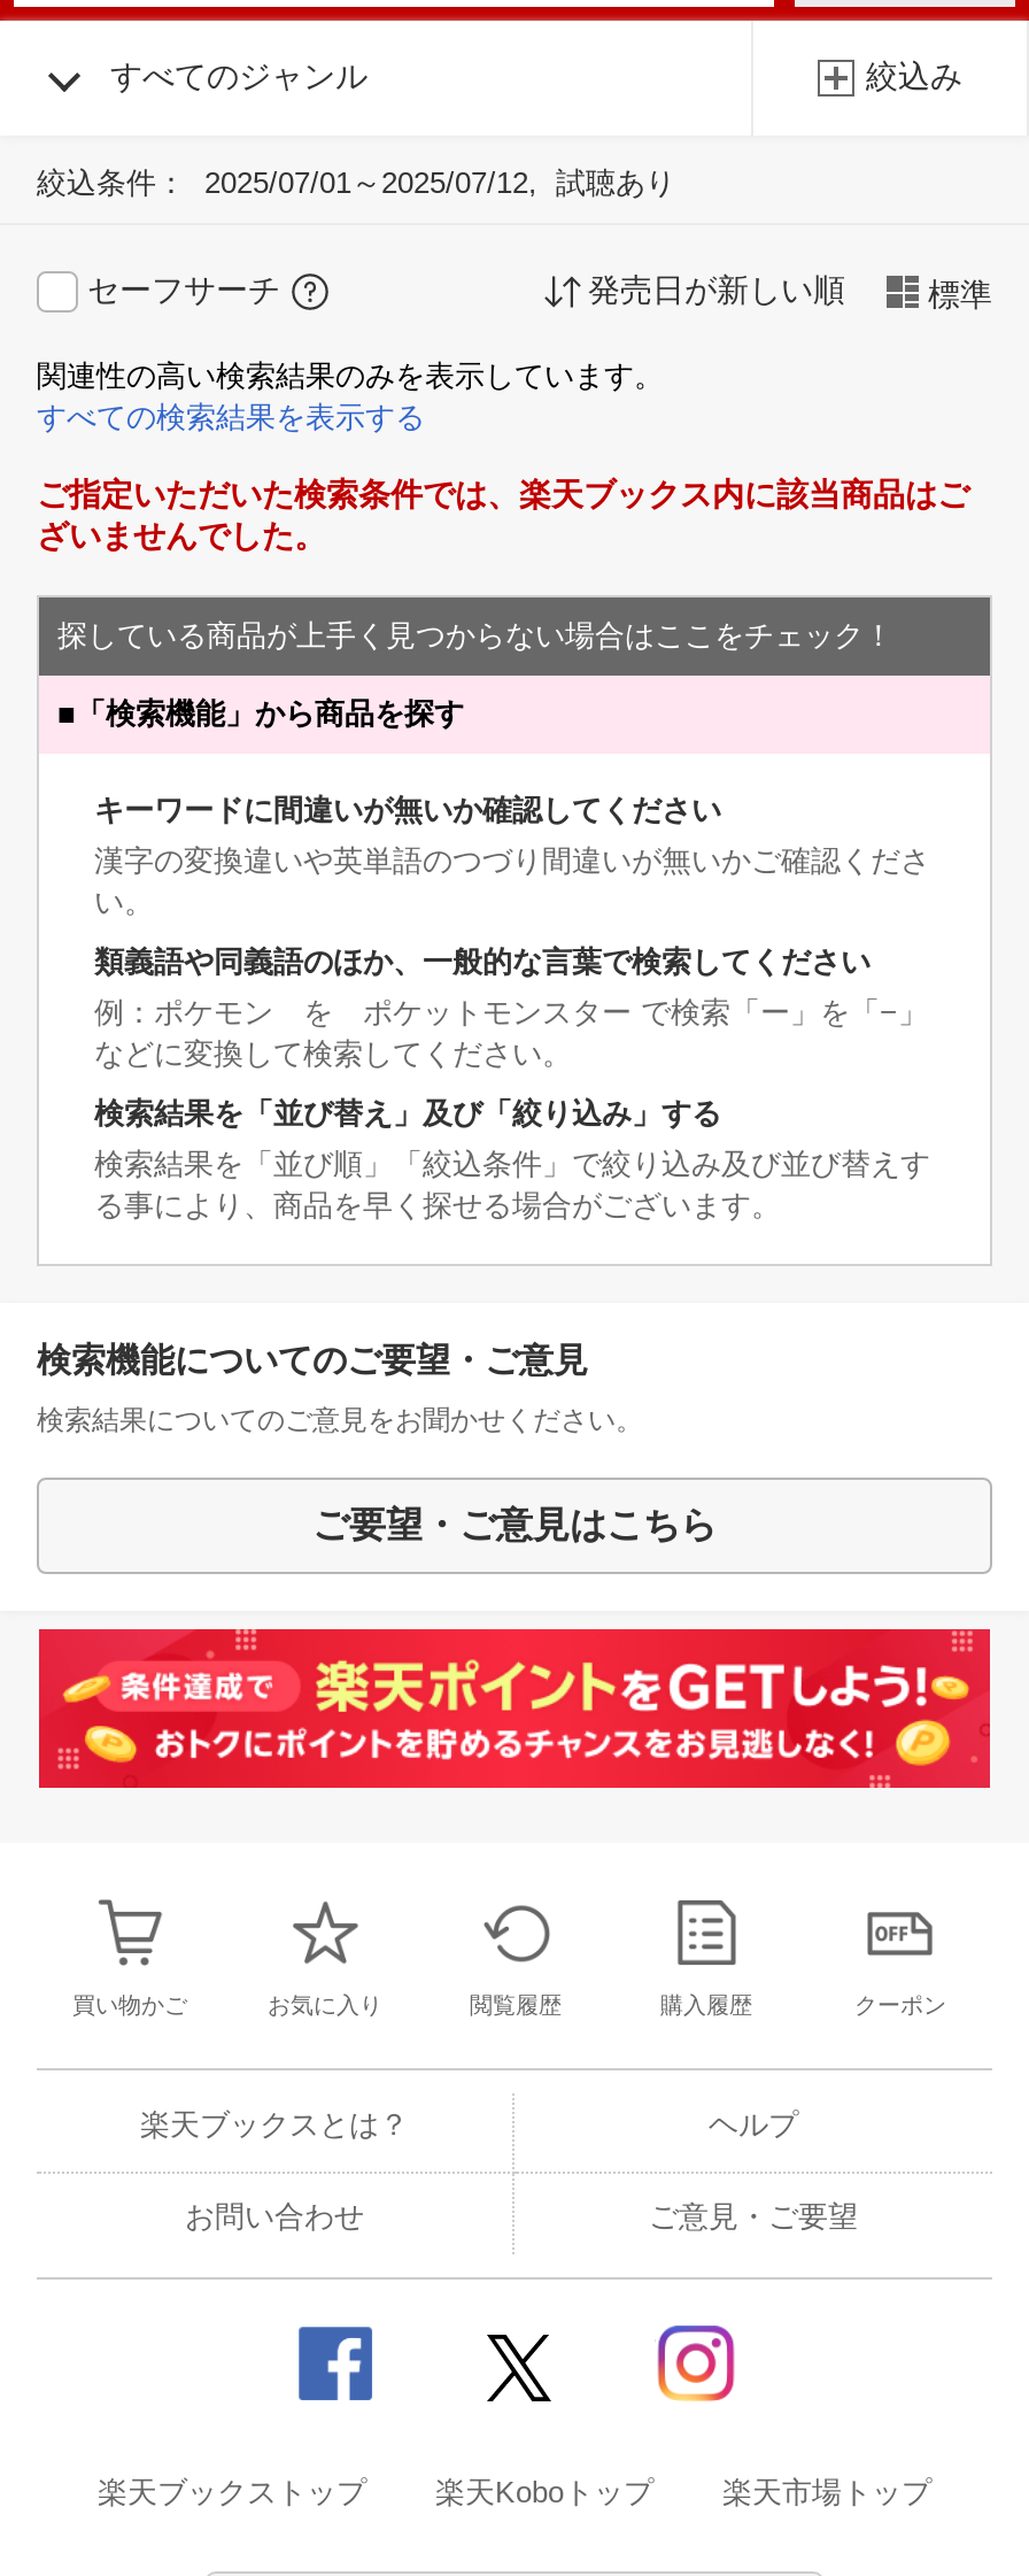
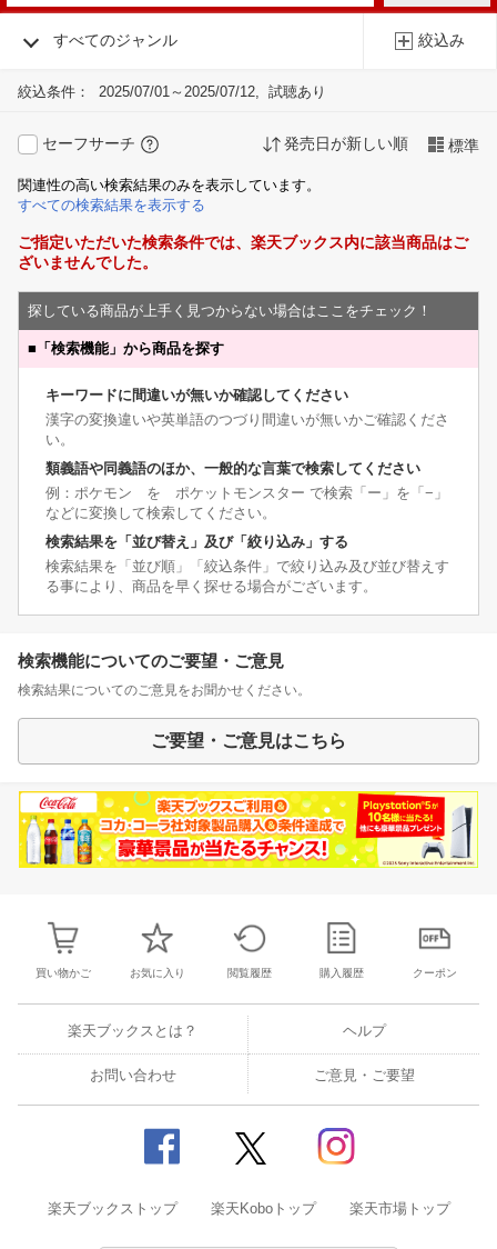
- [image]
+ [image]
